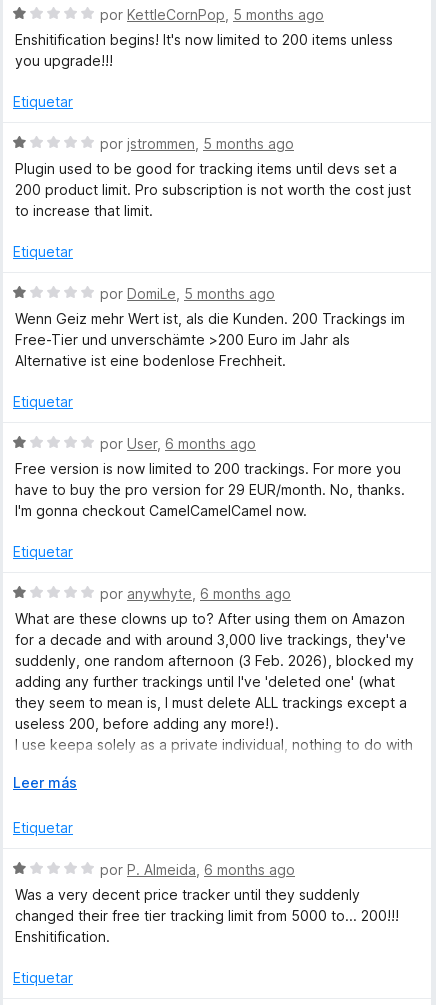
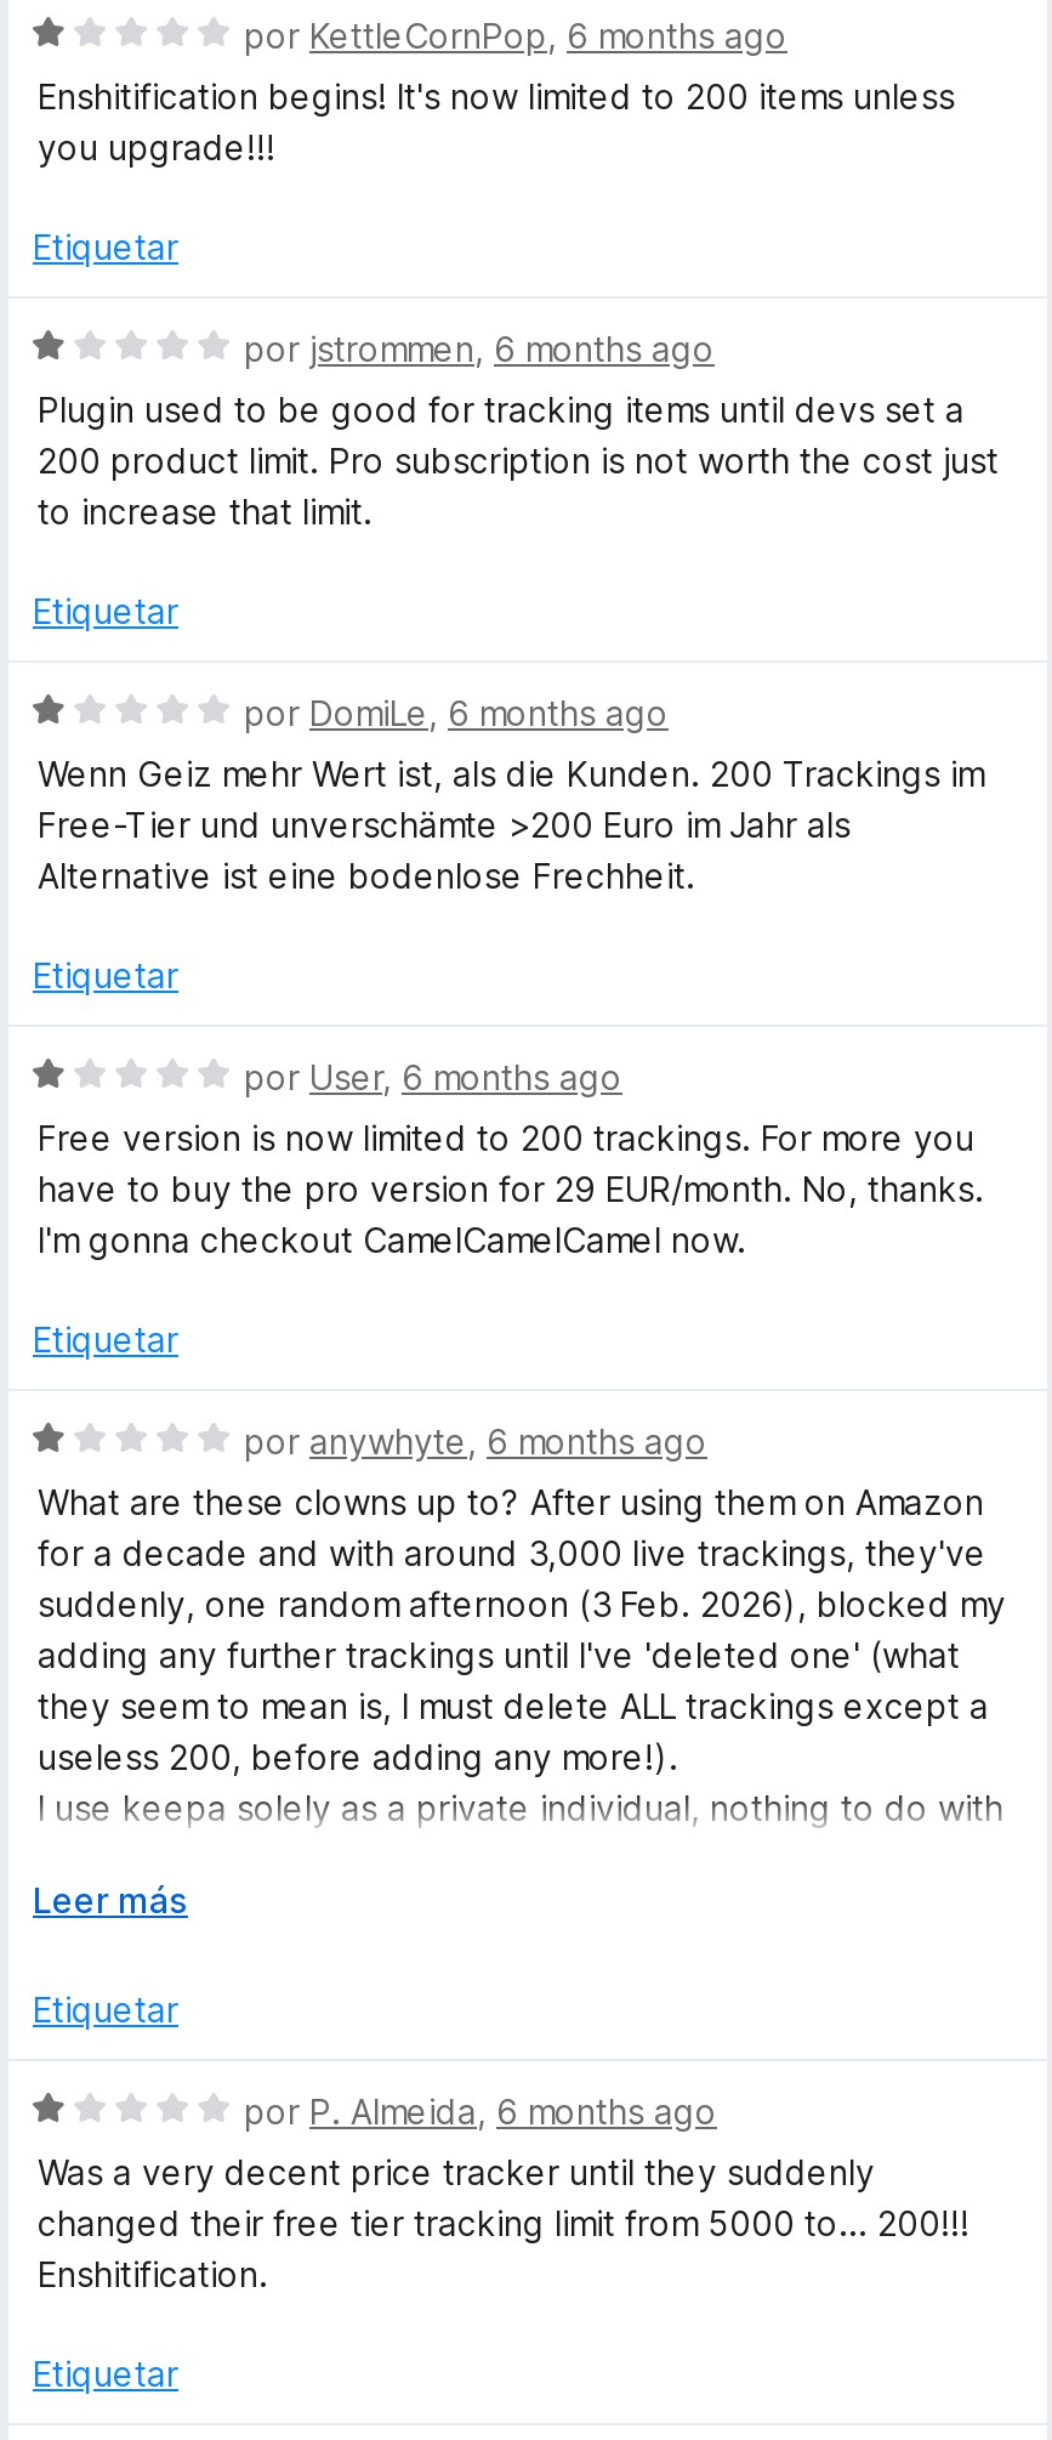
- por KettleCornPop, 5 months ago
+ por KettleCornPop, 6 months ago

- por jstrommen, 5 months ago
+ por jstrommen, 6 months ago

- por DomiLe, 5 months ago
+ por DomiLe, 6 months ago
